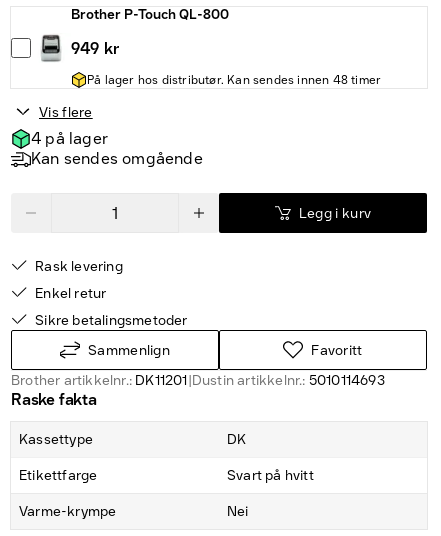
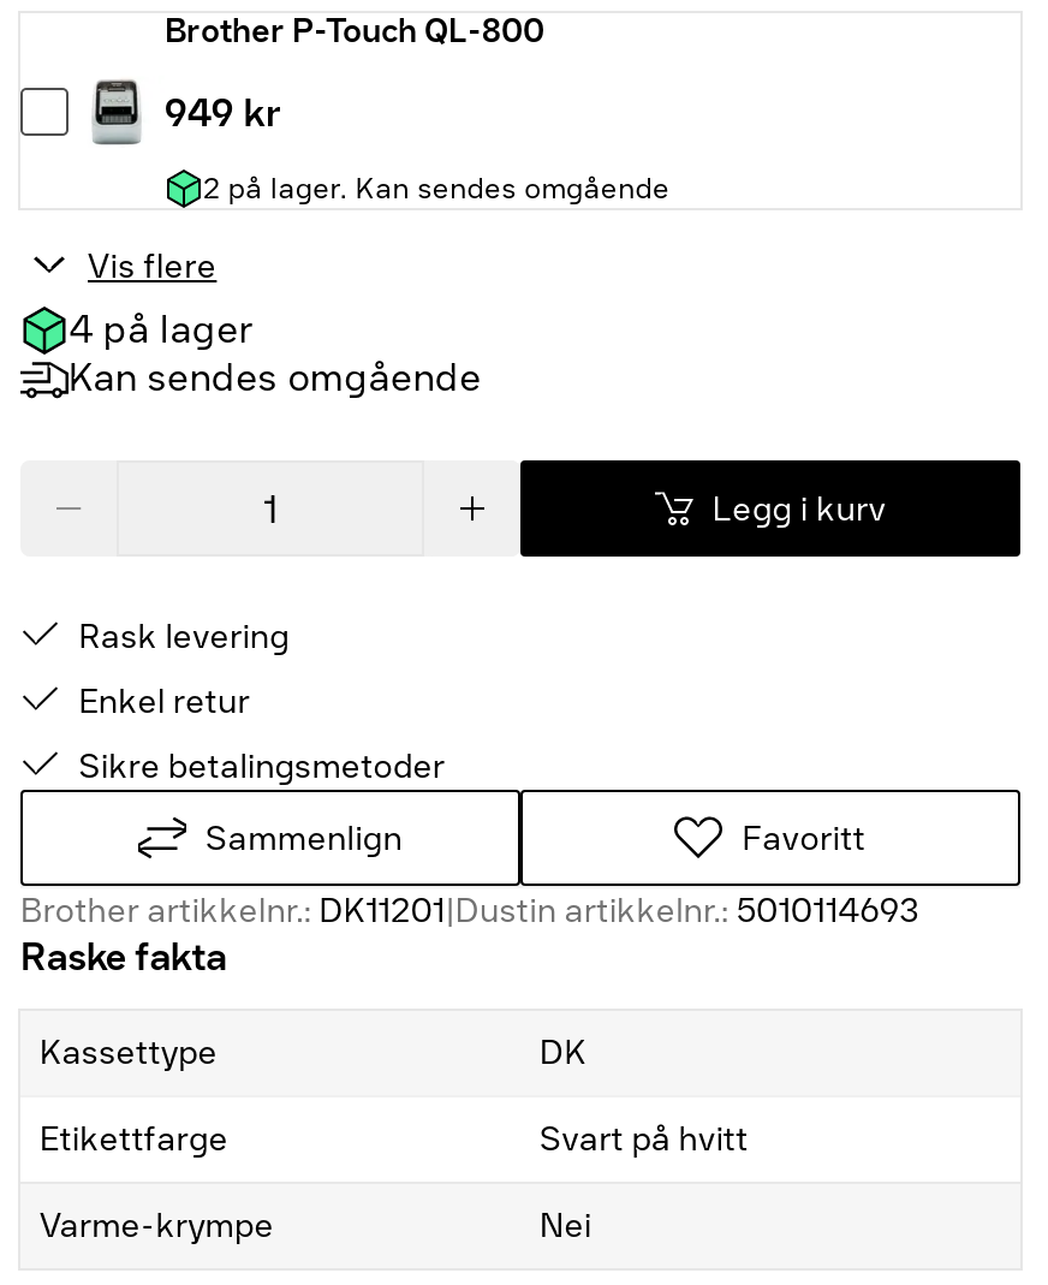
- På lager hos distributør. Kan sendes innen 48 timer
+ 2 på lager. Kan sendes omgående
